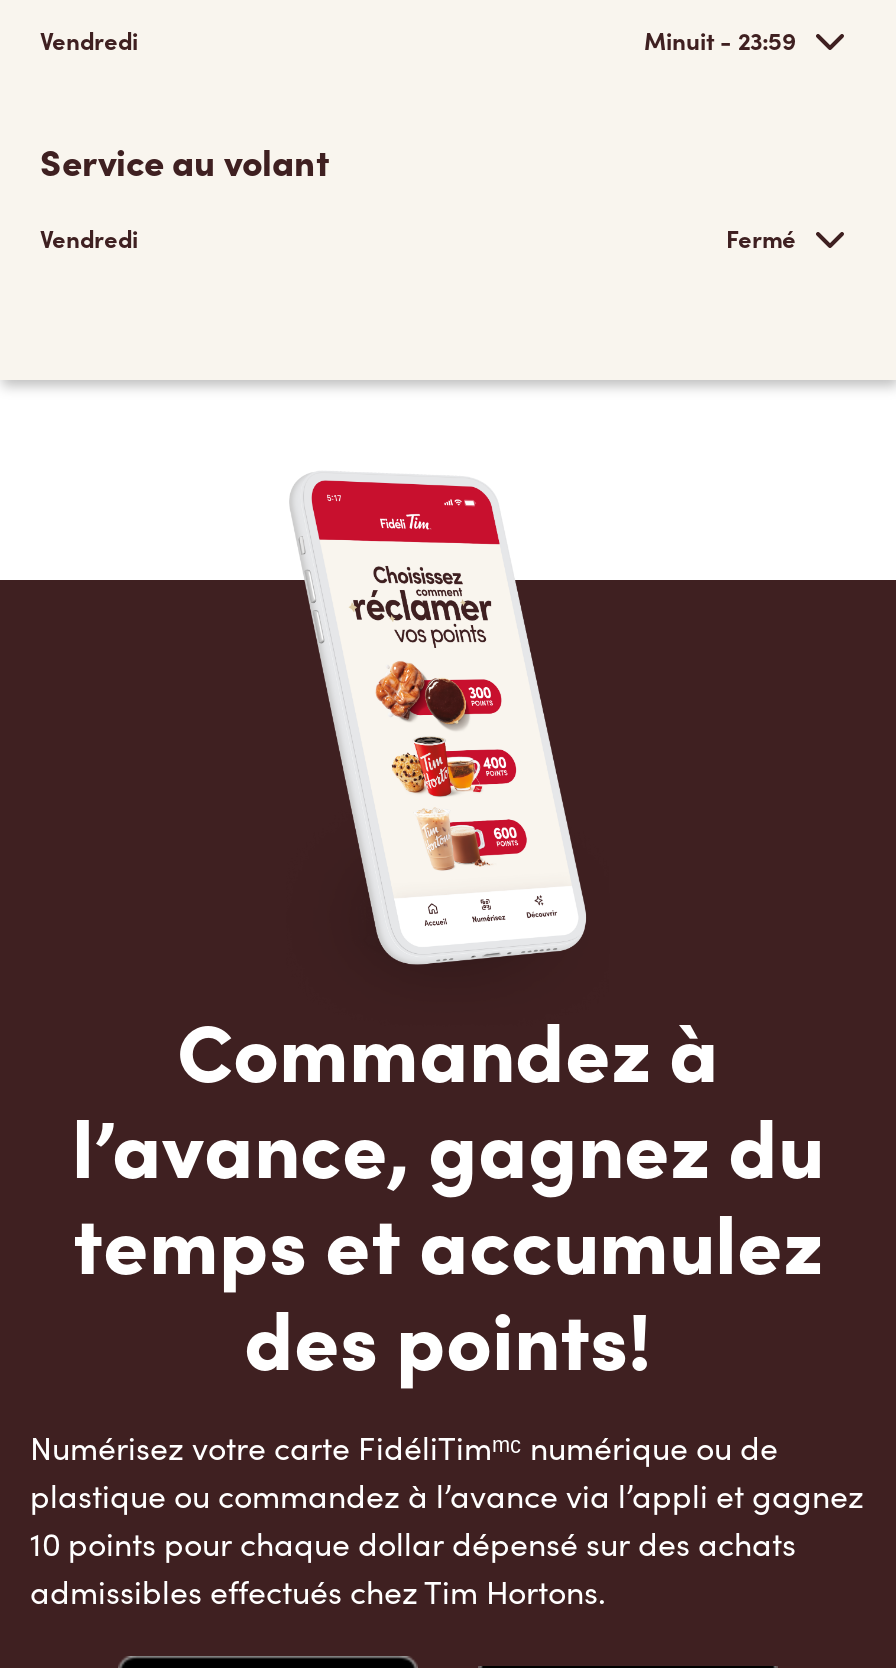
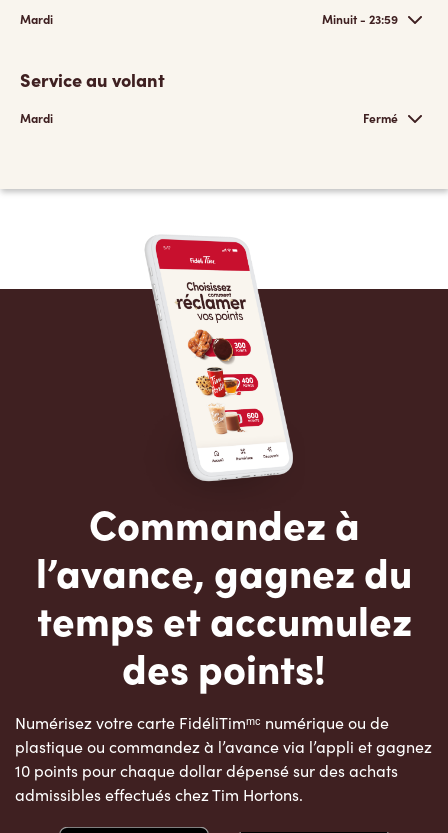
- Vendredi
+ Mardi

- Vendredi
+ Mardi
